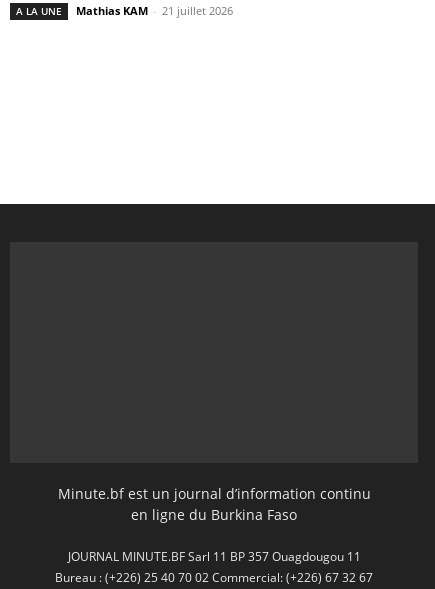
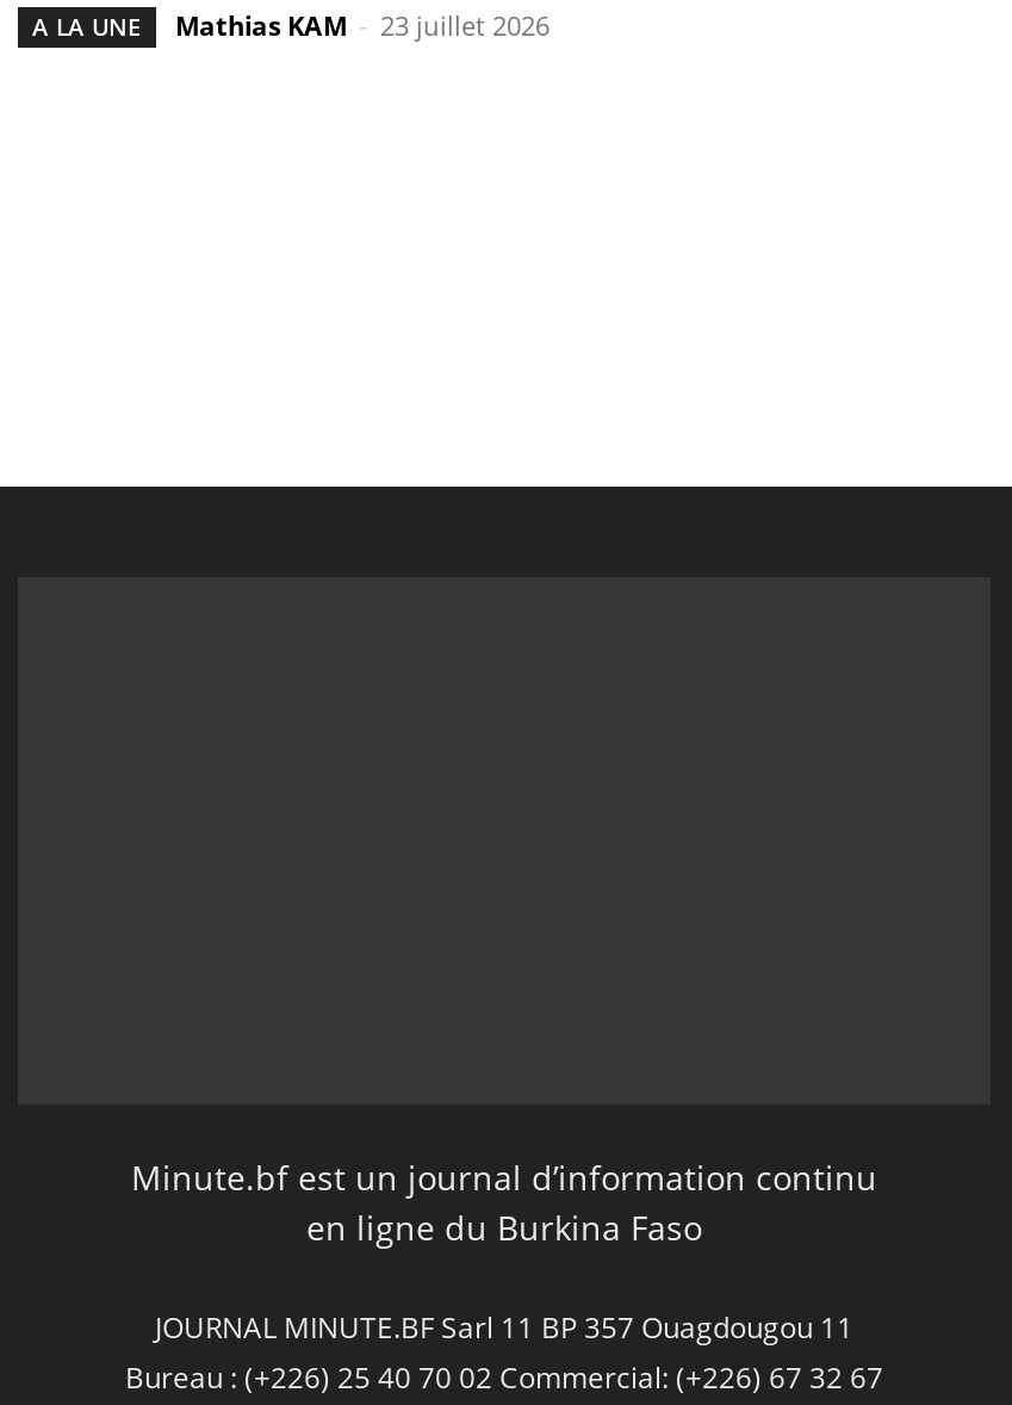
- Mathias KAM - 21 juillet 2026
+ Mathias KAM - 23 juillet 2026
